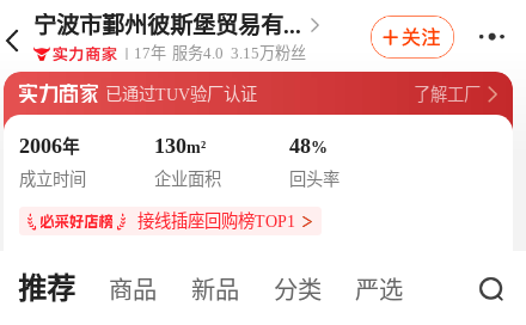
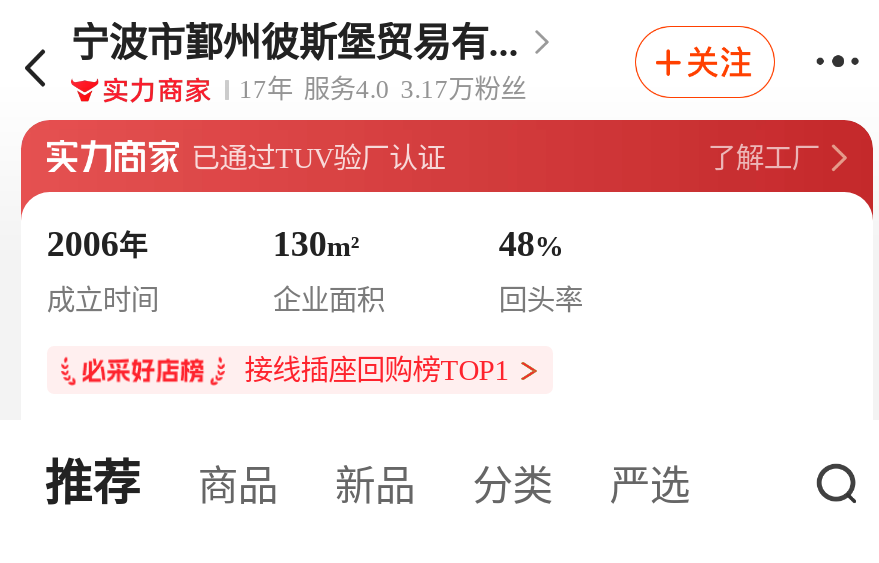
- 17年 服务4.0 3.15万粉丝
+ 17年 服务4.0 3.17万粉丝
